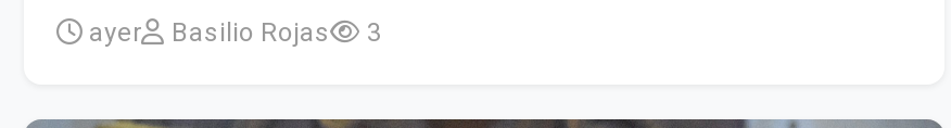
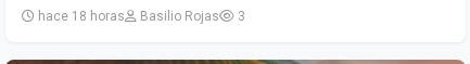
- ayer
+ hace 18 horas
